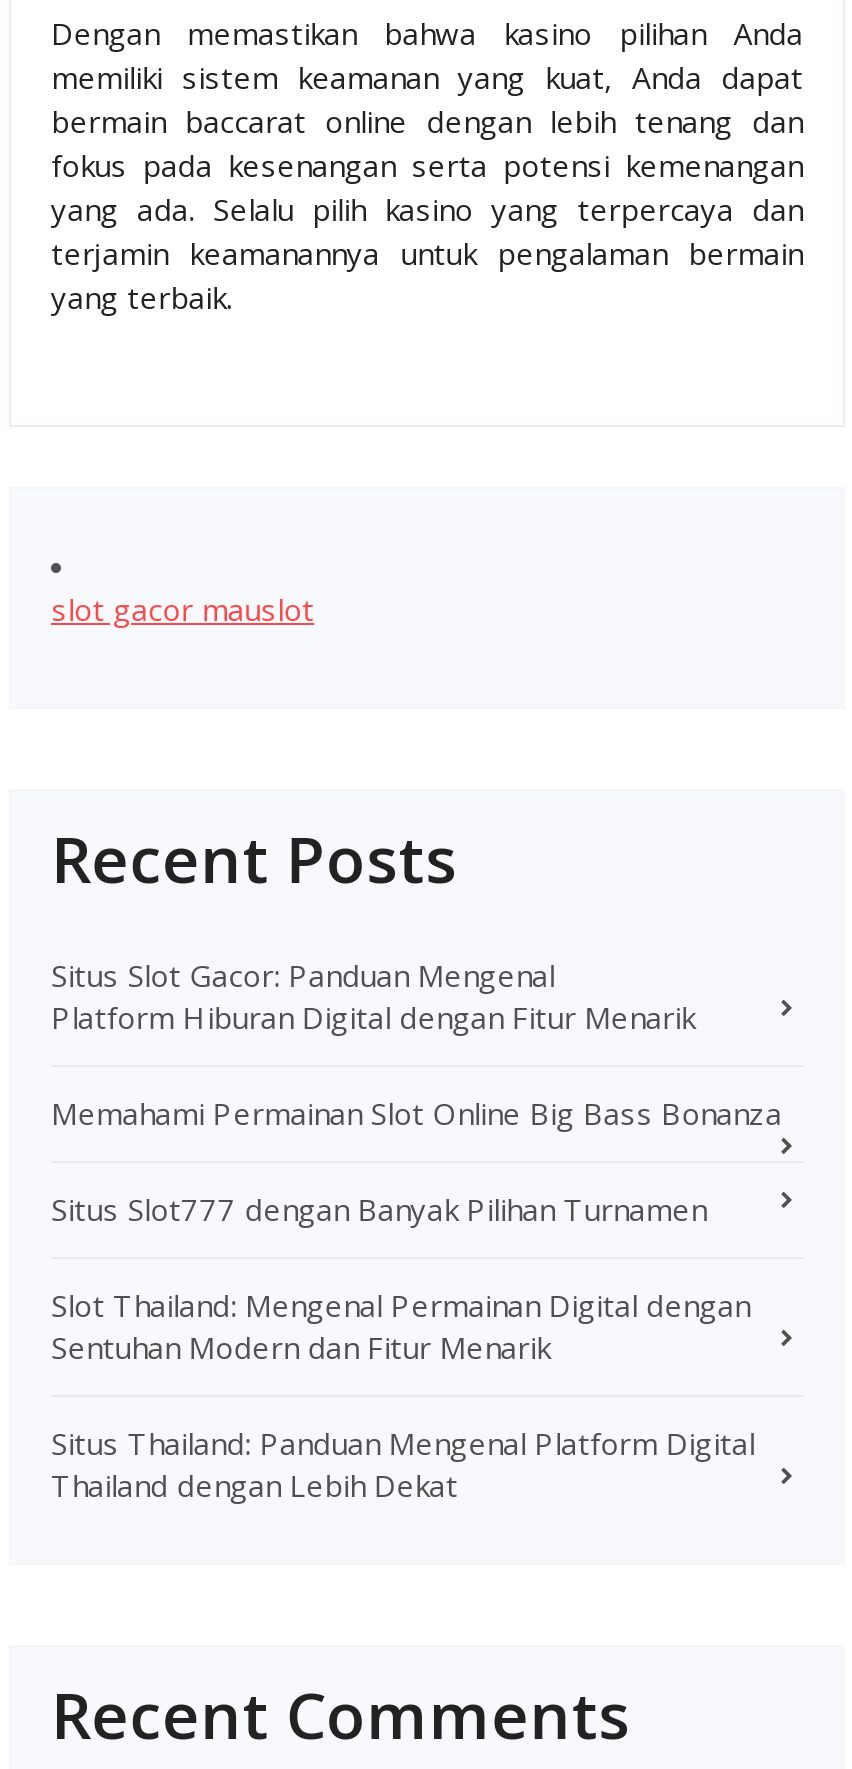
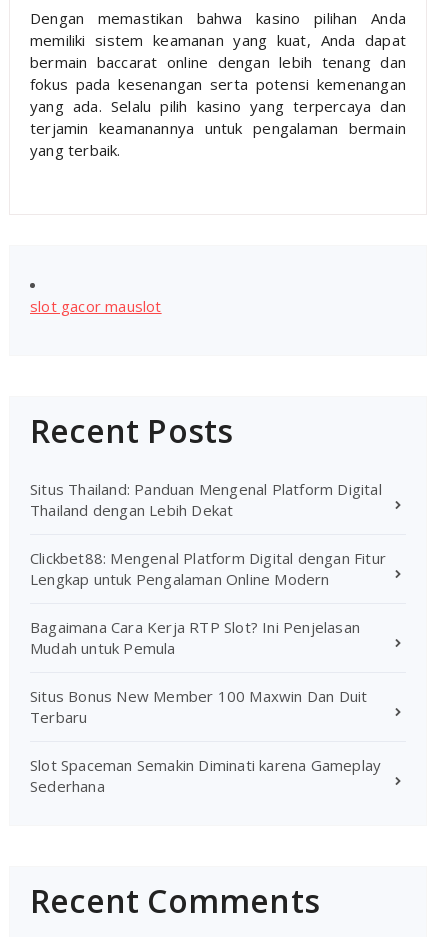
- Situs Slot Gacor: Panduan Mengenal
- Platform Hiburan Digital dengan Fitur Menarik
- Memahami Permainan Slot Online Big Bass Bonanza
- Situs Slot777 dengan Banyak Pilihan Turnamen
- Slot Thailand: Mengenal Permainan Digital dengan
- Sentuhan Modern dan Fitur Menarik

moved up: Situs Thailand: Panduan Mengenal Platform Digital | Thailand dengan Lebih Dekat

+ Clickbet88: Mengenal Platform Digital dengan Fitur
+ Lengkap untuk Pengalaman Online Modern
+ Bagaimana Cara Kerja RTP Slot? Ini Penjelasan
+ Mudah untuk Pemula
+ Situs Bonus New Member 100 Maxwin Dan Duit
+ Terbaru
+ Slot Spaceman Semakin Diminati karena Gameplay
+ Sederhana
